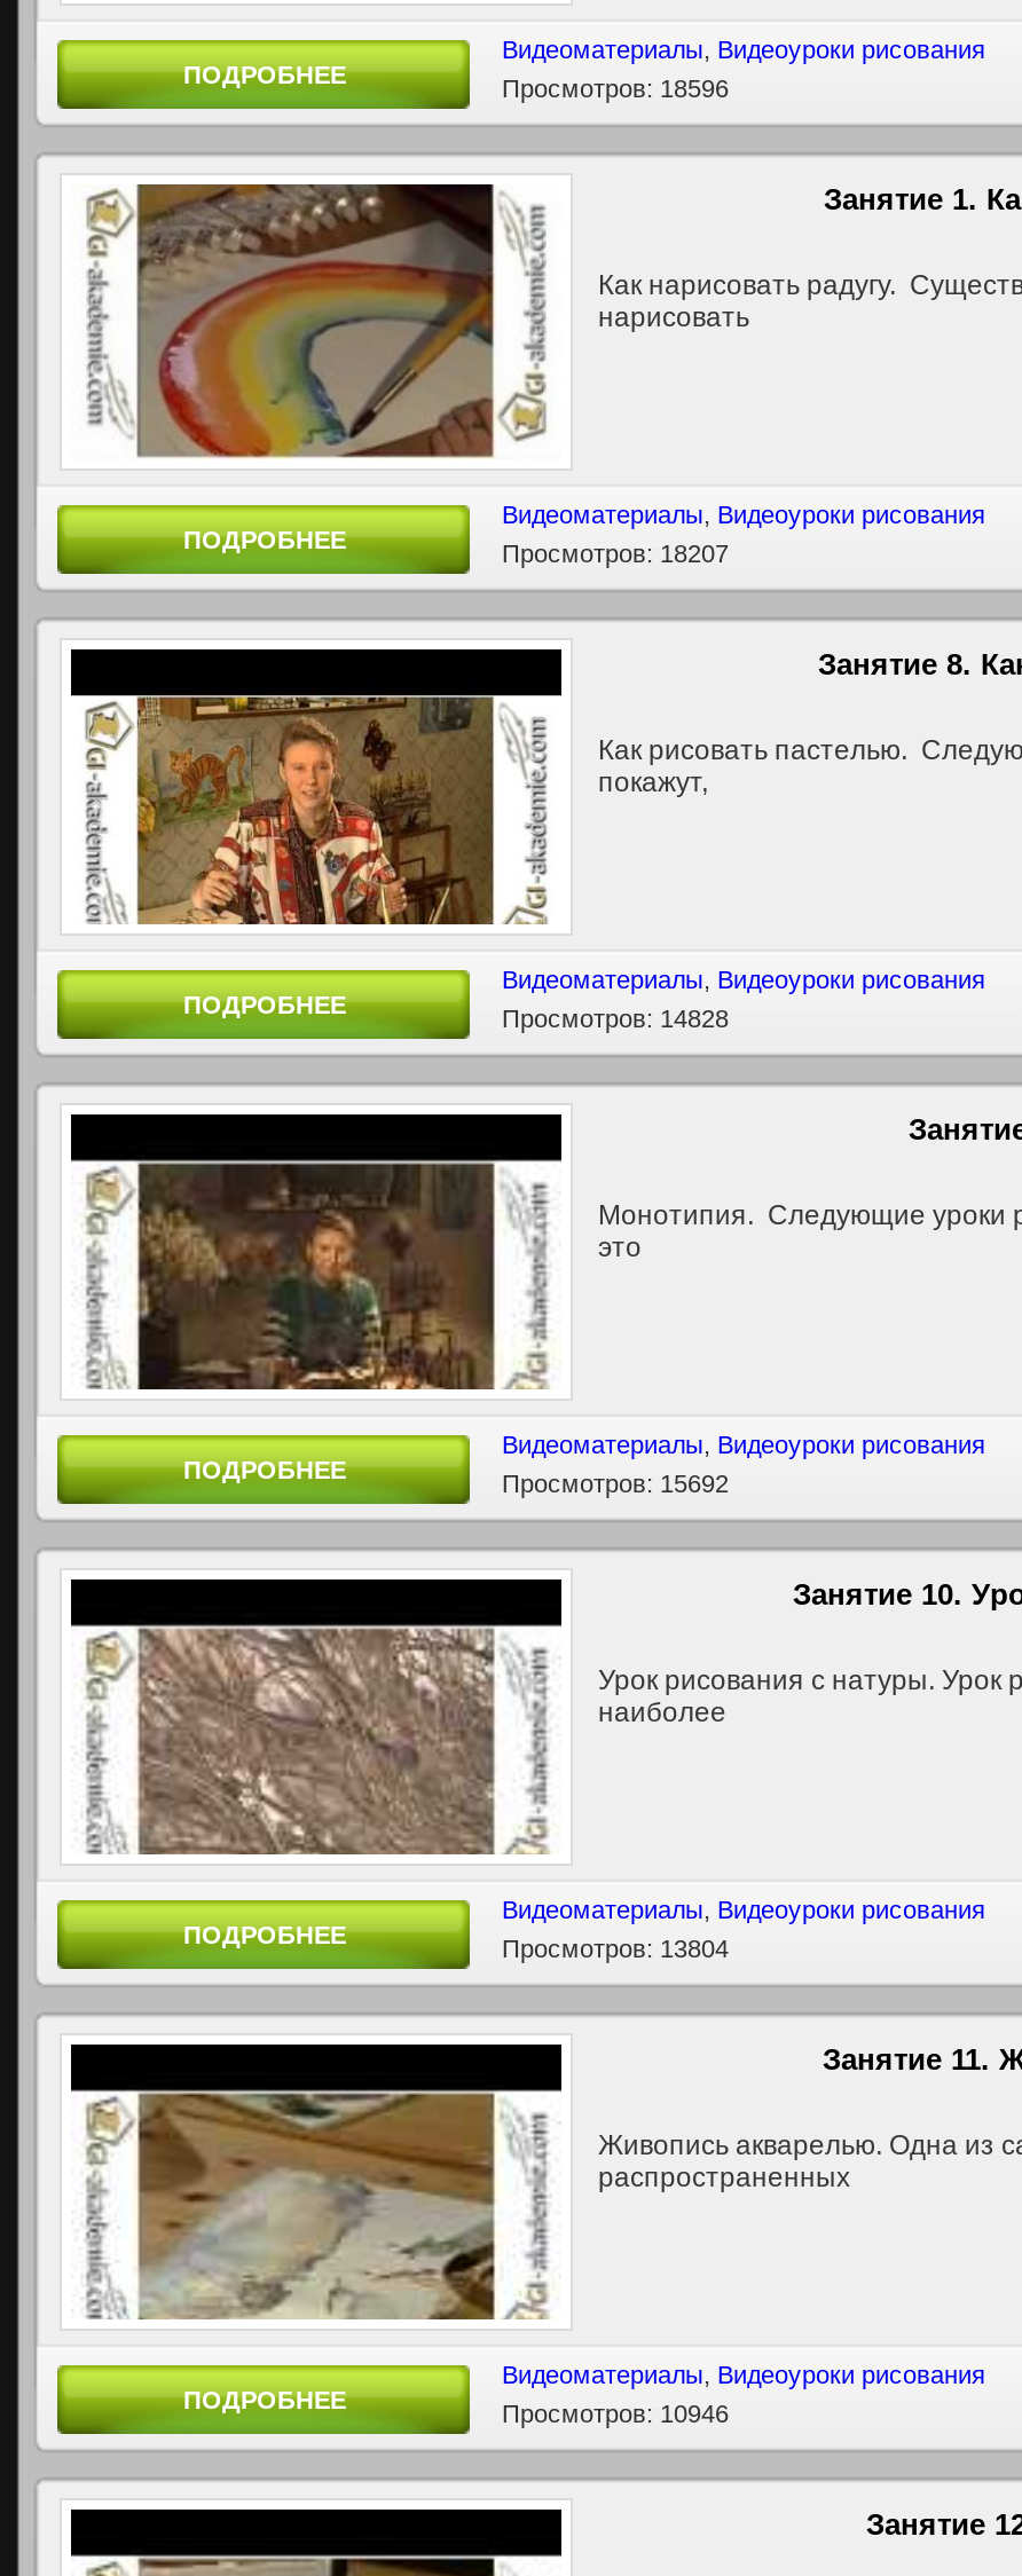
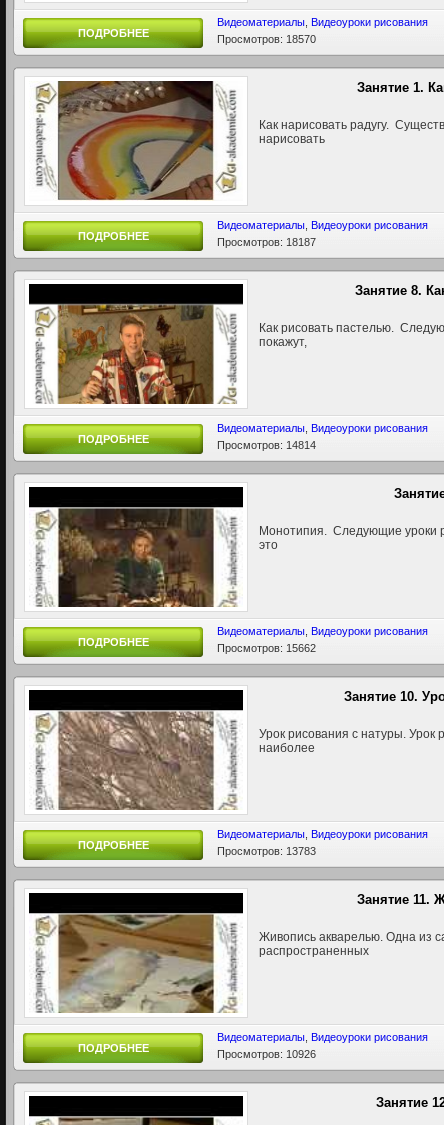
- Просмотров: 18596
+ Просмотров: 18570

- Просмотров: 18207
+ Просмотров: 18187

- Просмотров: 14828
+ Просмотров: 14814

- Просмотров: 15692
+ Просмотров: 15662

- Просмотров: 13804
+ Просмотров: 13783

- Просмотров: 10946
+ Просмотров: 10926
